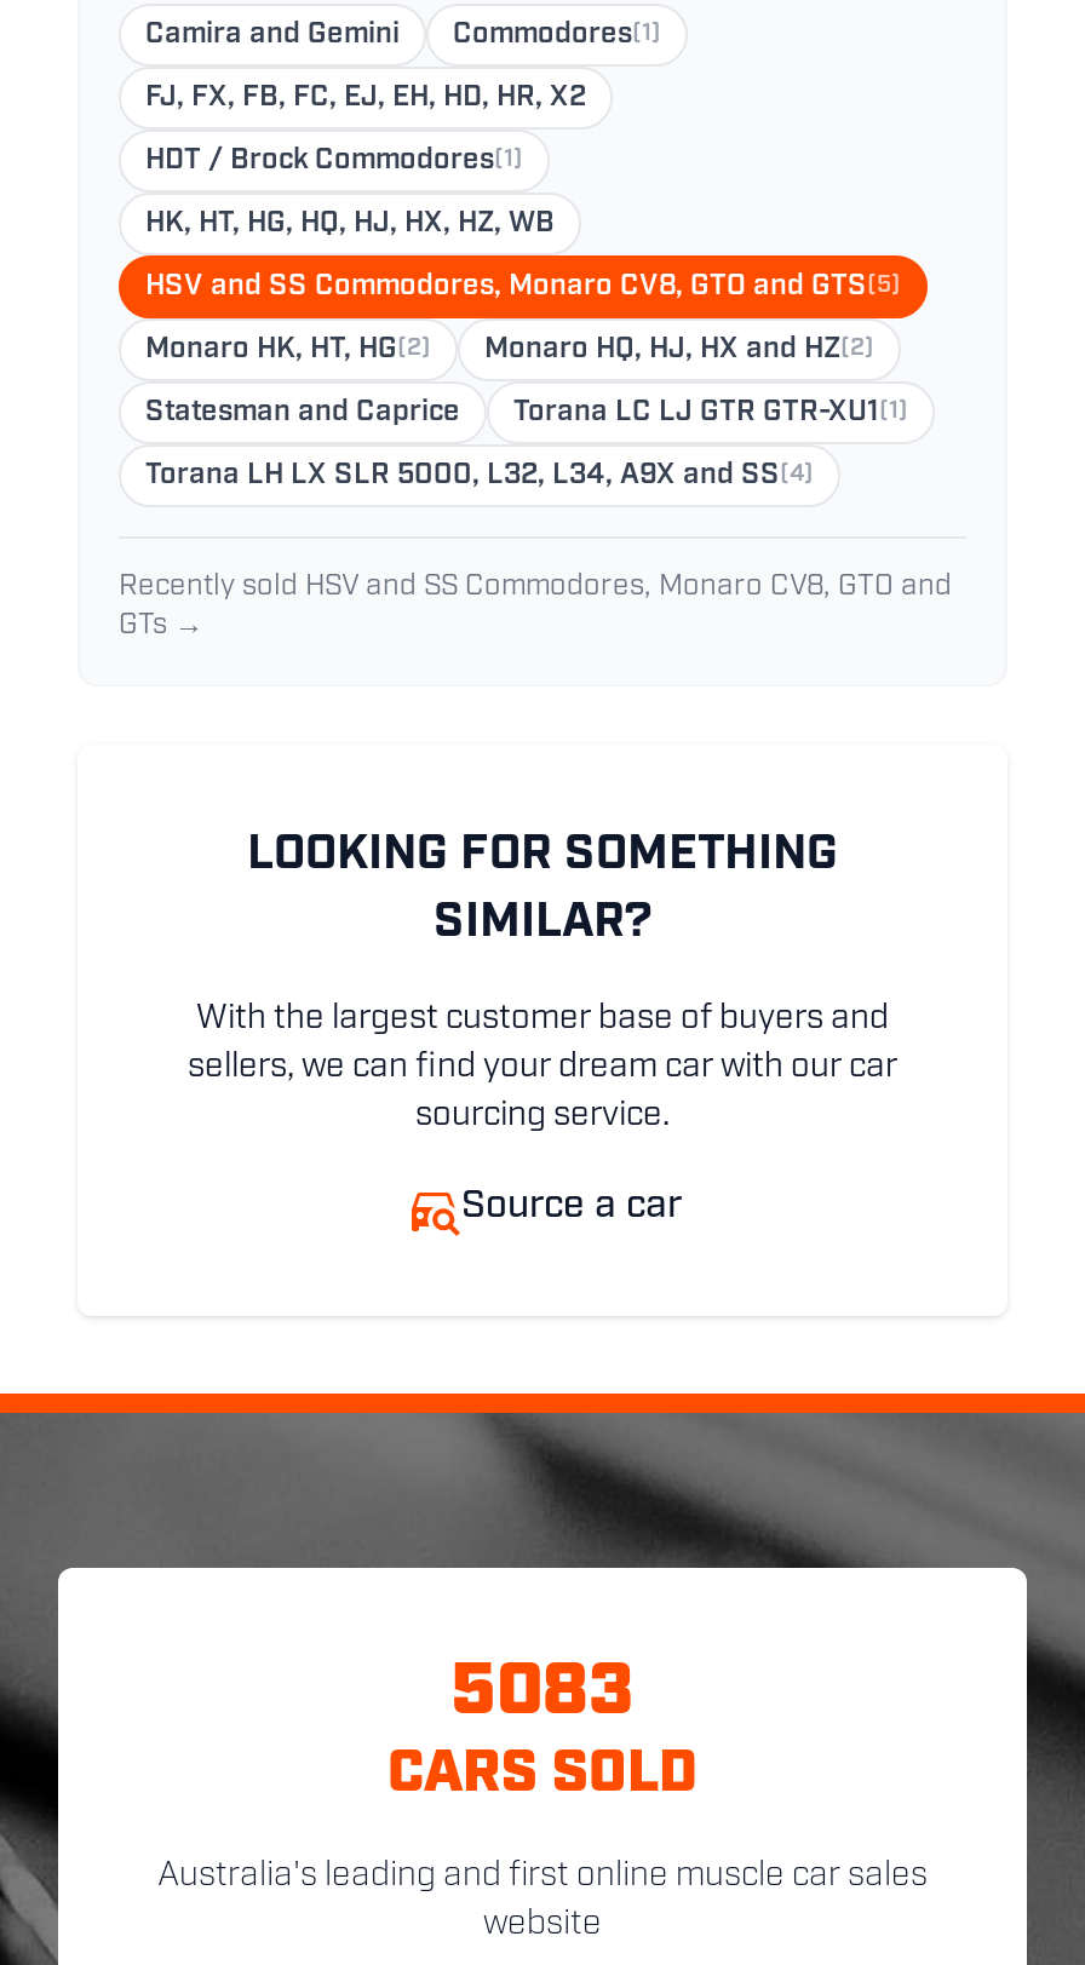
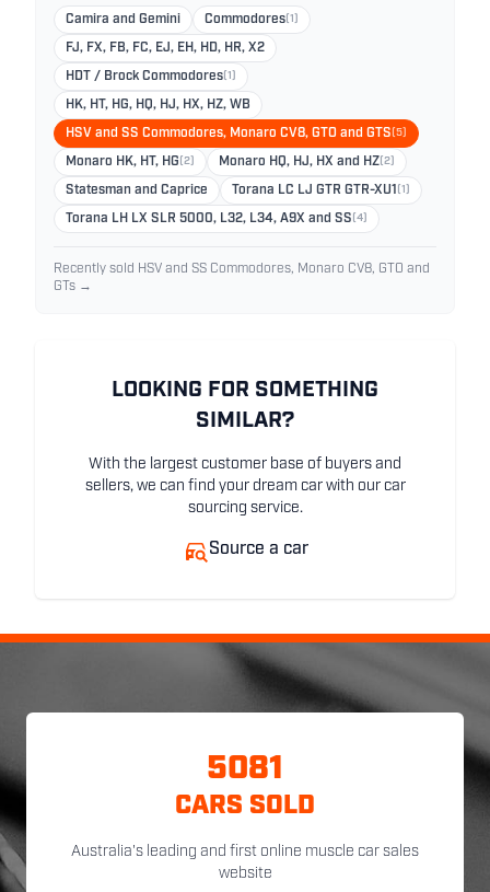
- 5083
+ 5081
